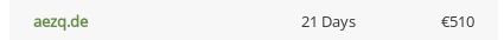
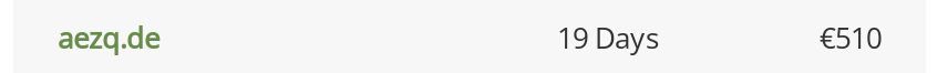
- 21 Days
+ 19 Days
